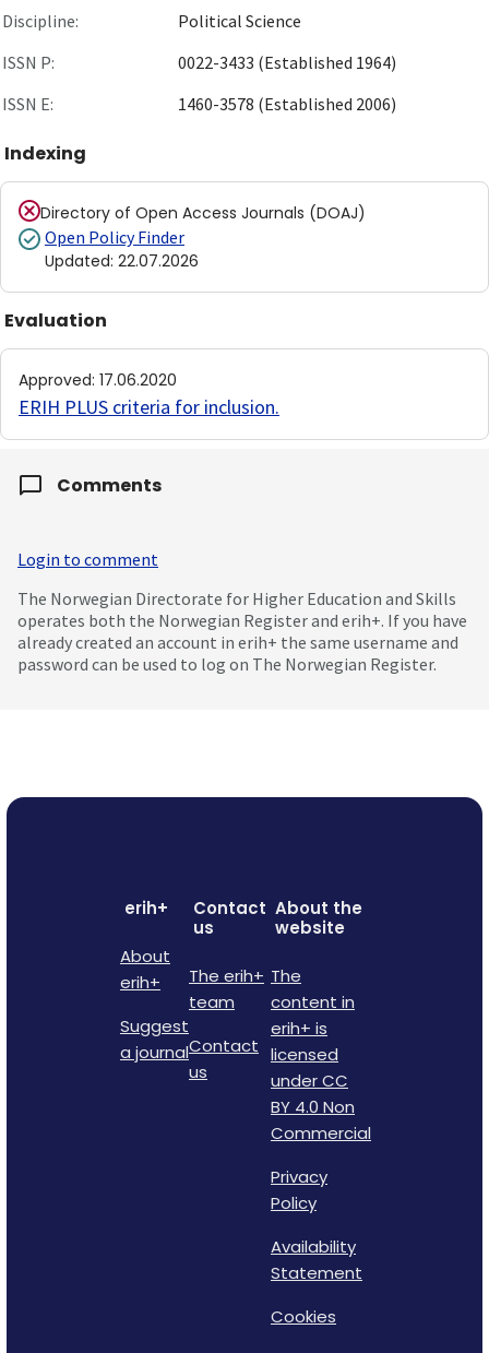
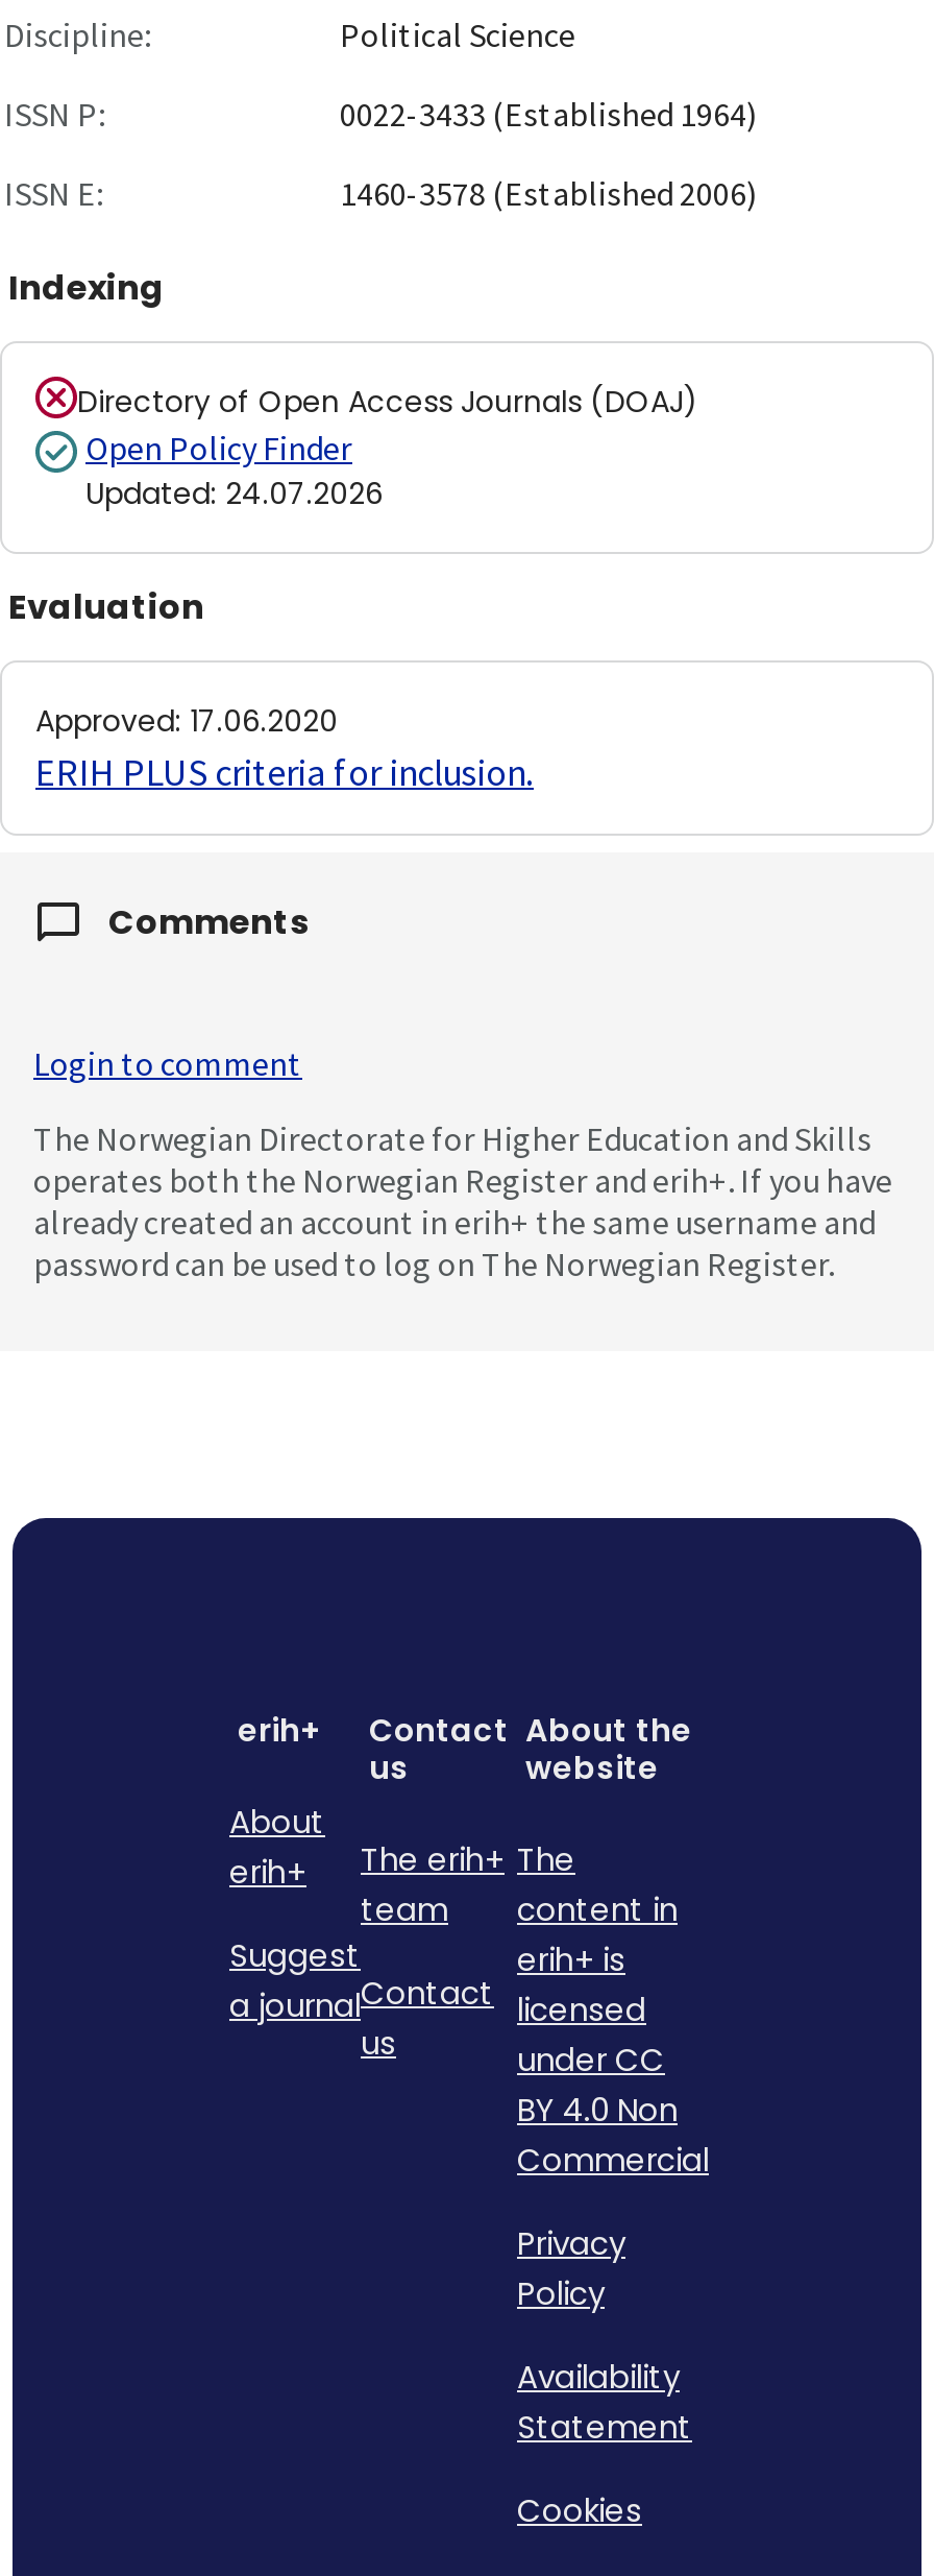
- Updated: 22.07.2026
+ Updated: 24.07.2026
